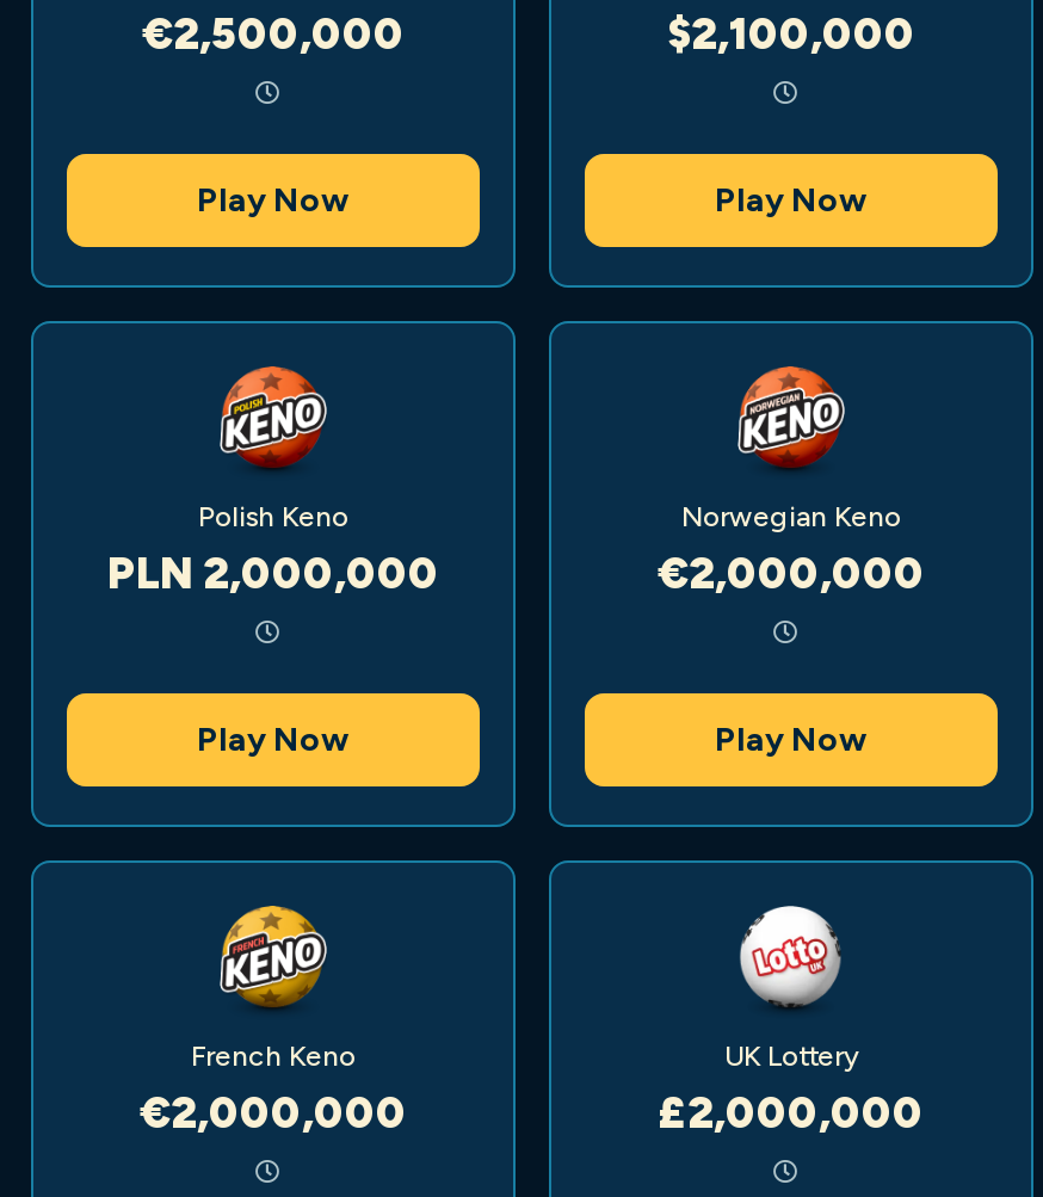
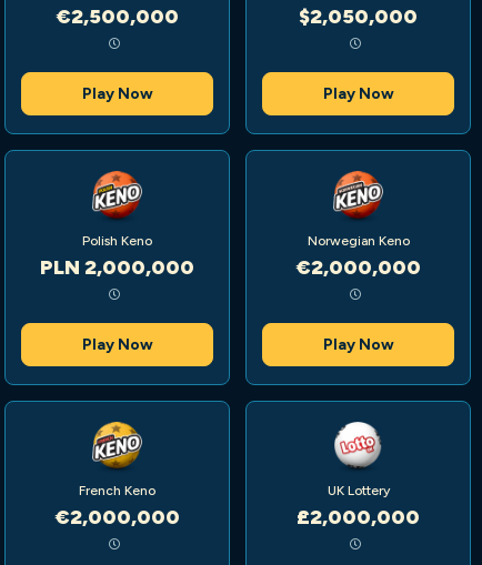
- $2,100,000
+ $2,050,000
